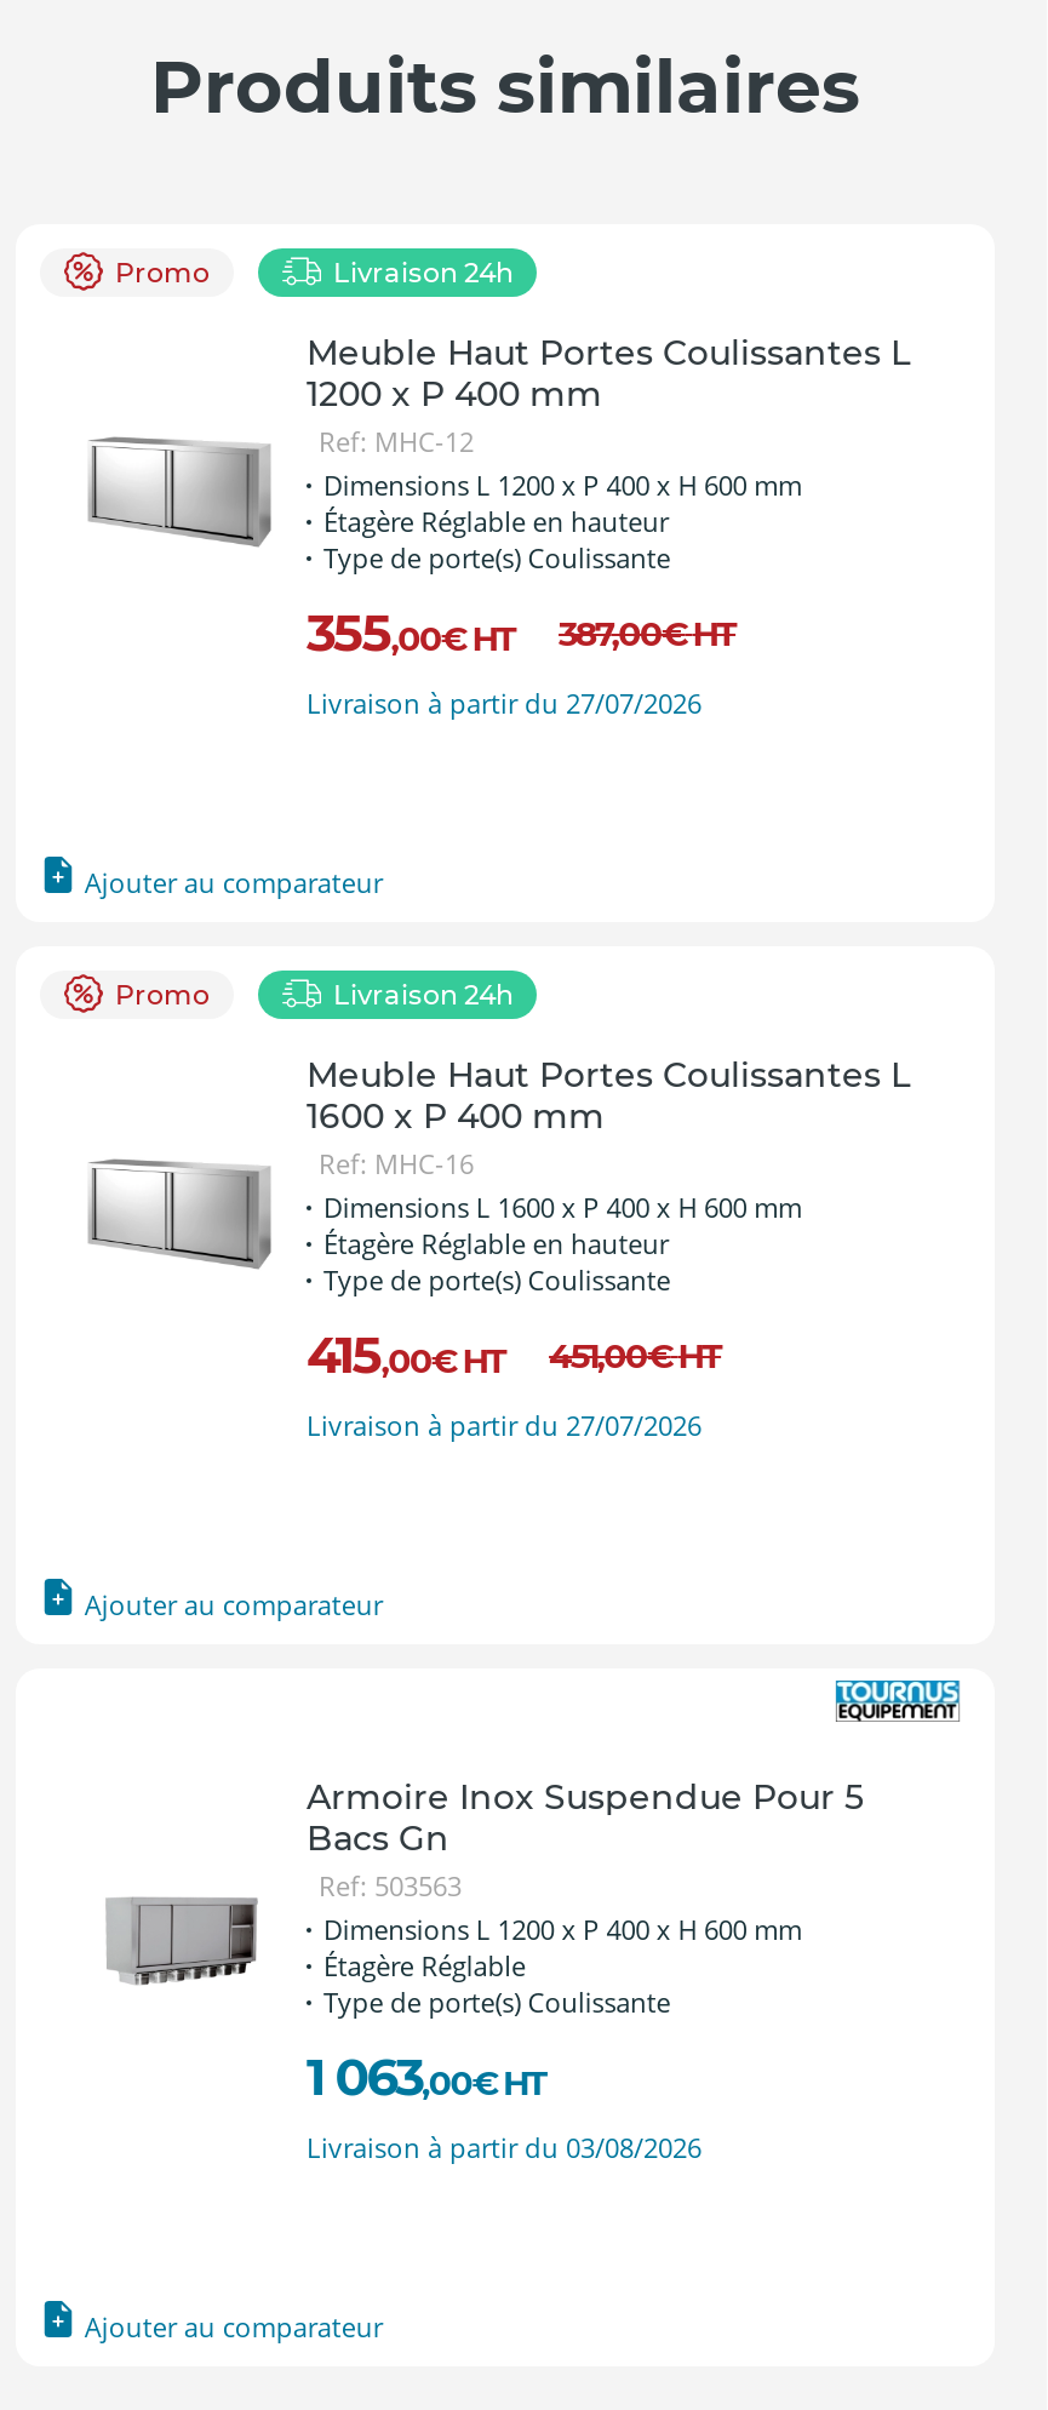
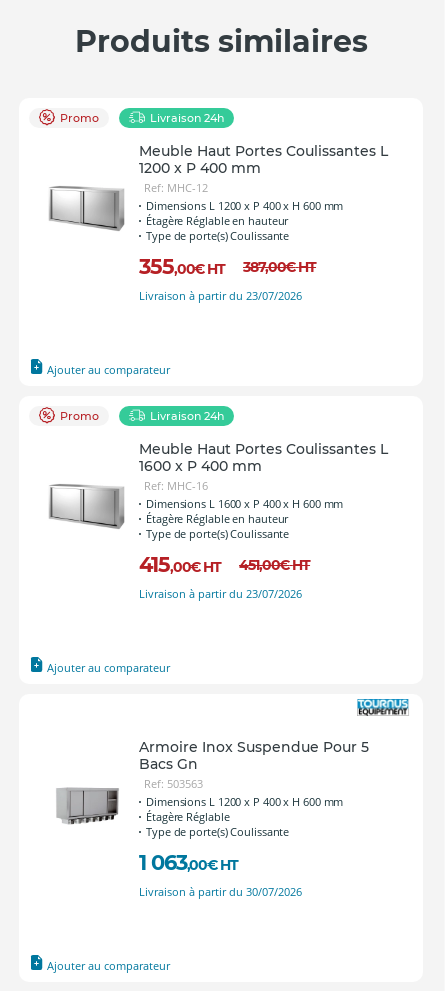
- Livraison à partir du 27/07/2026
+ Livraison à partir du 23/07/2026

- Livraison à partir du 27/07/2026
+ Livraison à partir du 23/07/2026

- Livraison à partir du 03/08/2026
+ Livraison à partir du 30/07/2026
